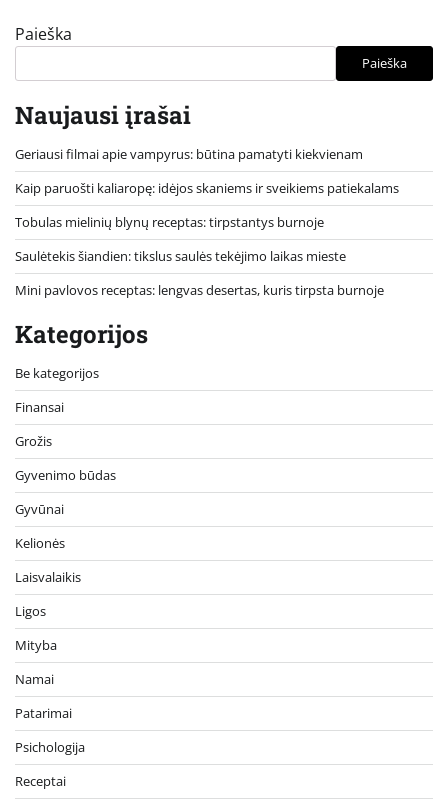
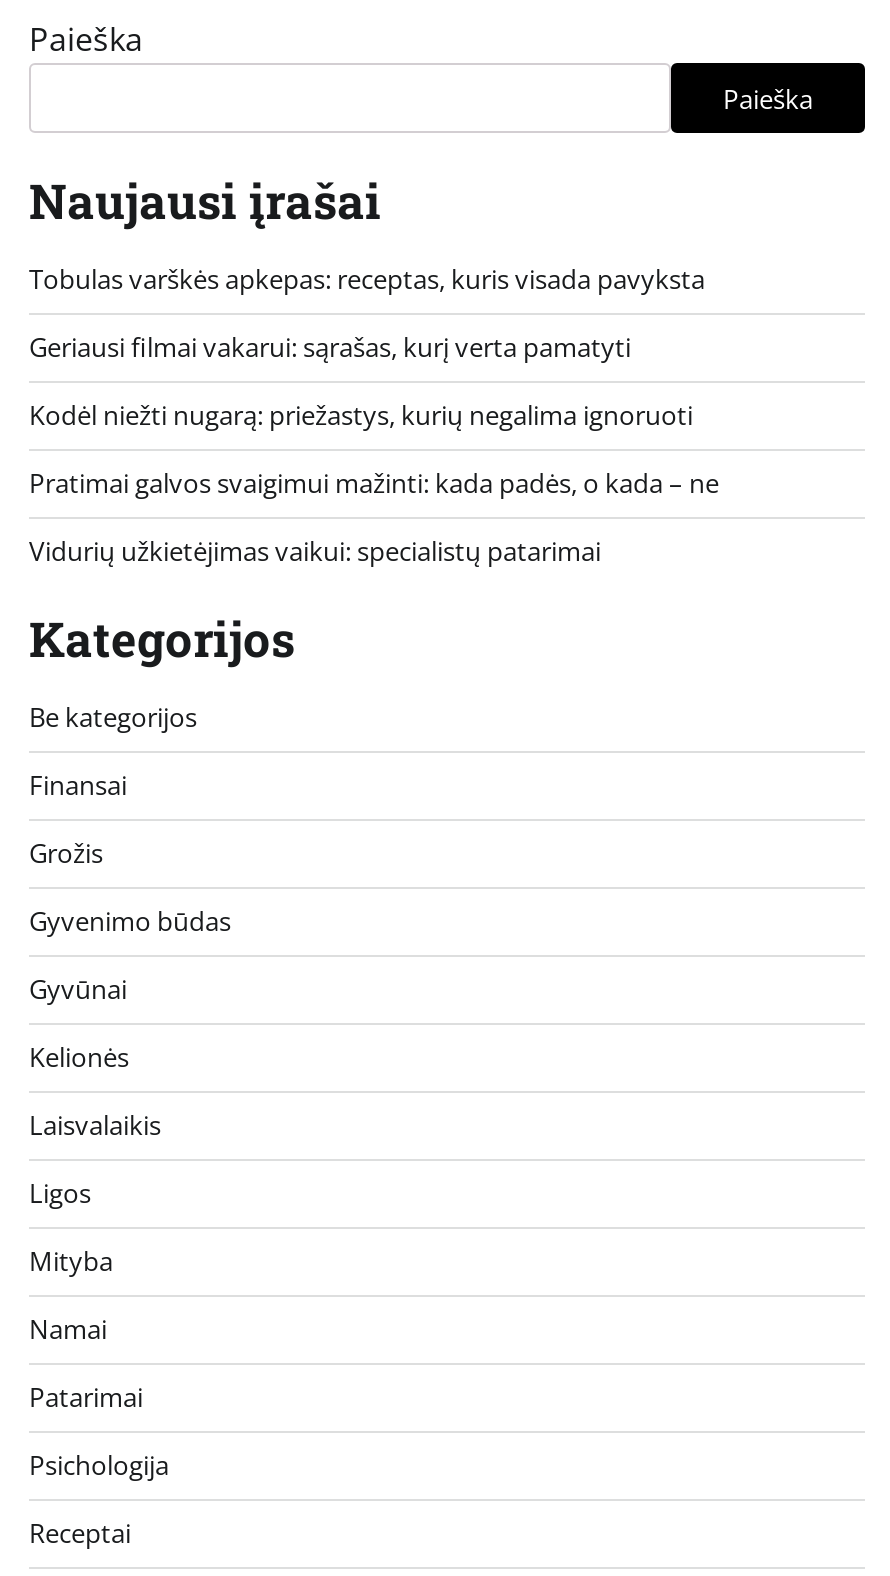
- Geriausi filmai apie vampyrus: būtina pamatyti kiekvienam
+ Tobulas varškės apkepas: receptas, kuris visada pavyksta

- Kaip paruošti kaliaropę: idėjos skaniems ir sveikiems patiekalams
+ Geriausi filmai vakarui: sąrašas, kurį verta pamatyti

- Tobulas mielinių blynų receptas: tirpstantys burnoje
+ Kodėl niežti nugarą: priežastys, kurių negalima ignoruoti

- Saulėtekis šiandien: tikslus saulės tekėjimo laikas mieste
+ Pratimai galvos svaigimui mažinti: kada padės, o kada – ne

- Mini pavlovos receptas: lengvas desertas, kuris tirpsta burnoje
+ Vidurių užkietėjimas vaikui: specialistų patarimai
